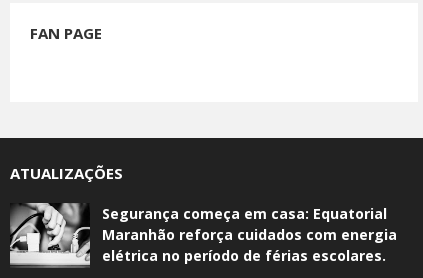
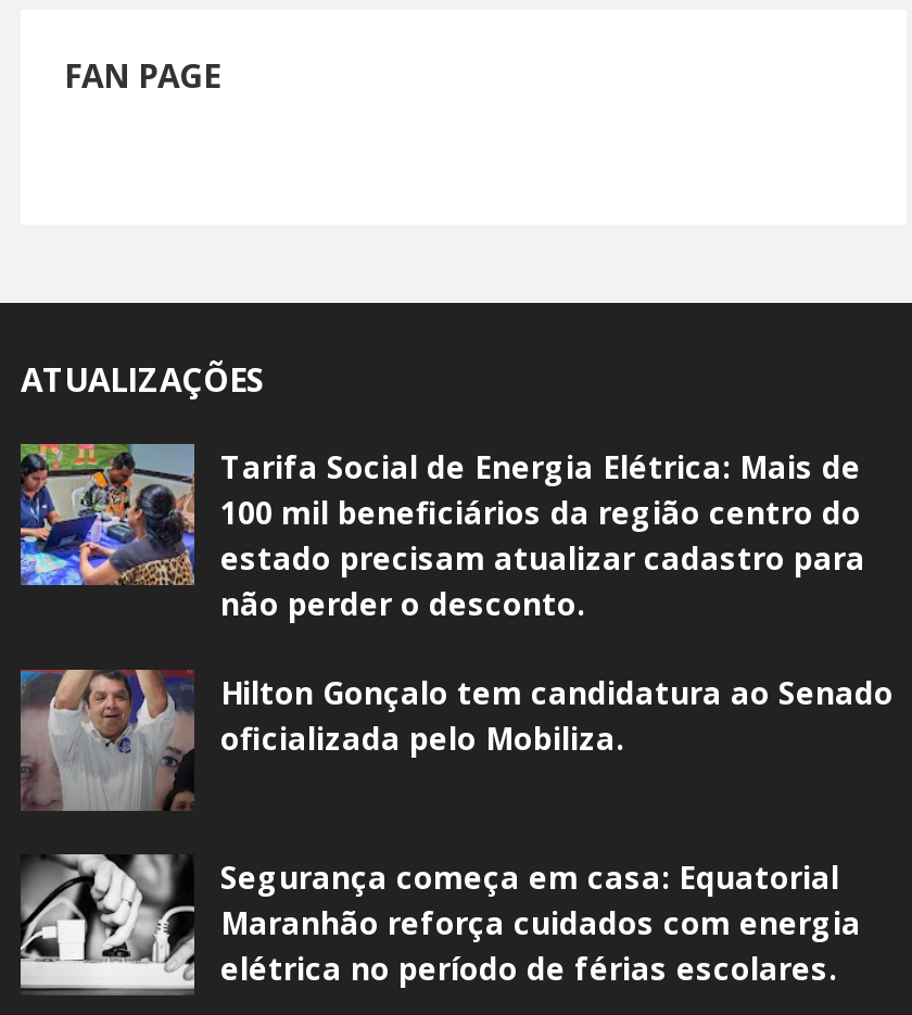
+ [image]
+ Tarifa Social de Energia Elétrica: Mais de
+ 100 mil beneficiários da região centro do
+ estado precisam atualizar cadastro para
+ não perder o desconto.
+ Hilton Gonçalo tem candidatura ao Senado
+ oficializada pelo Mobiliza.

+ [image]
